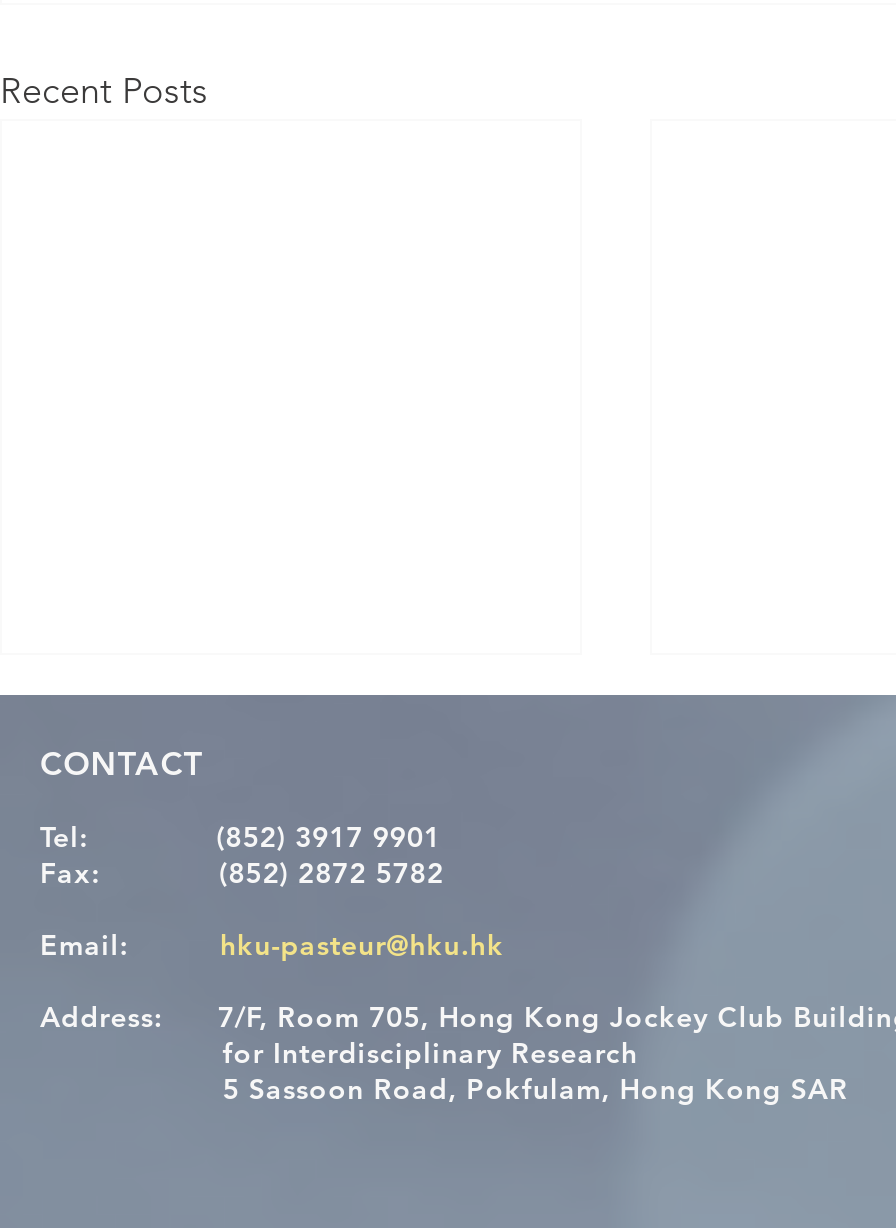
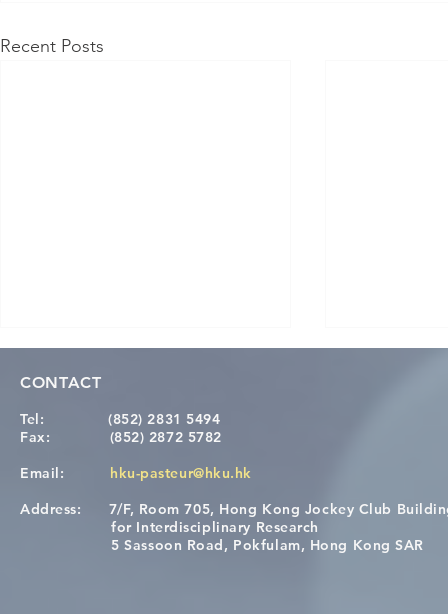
- Tel: (852) 3917 9901
+ Tel: (852) 2831 5494
